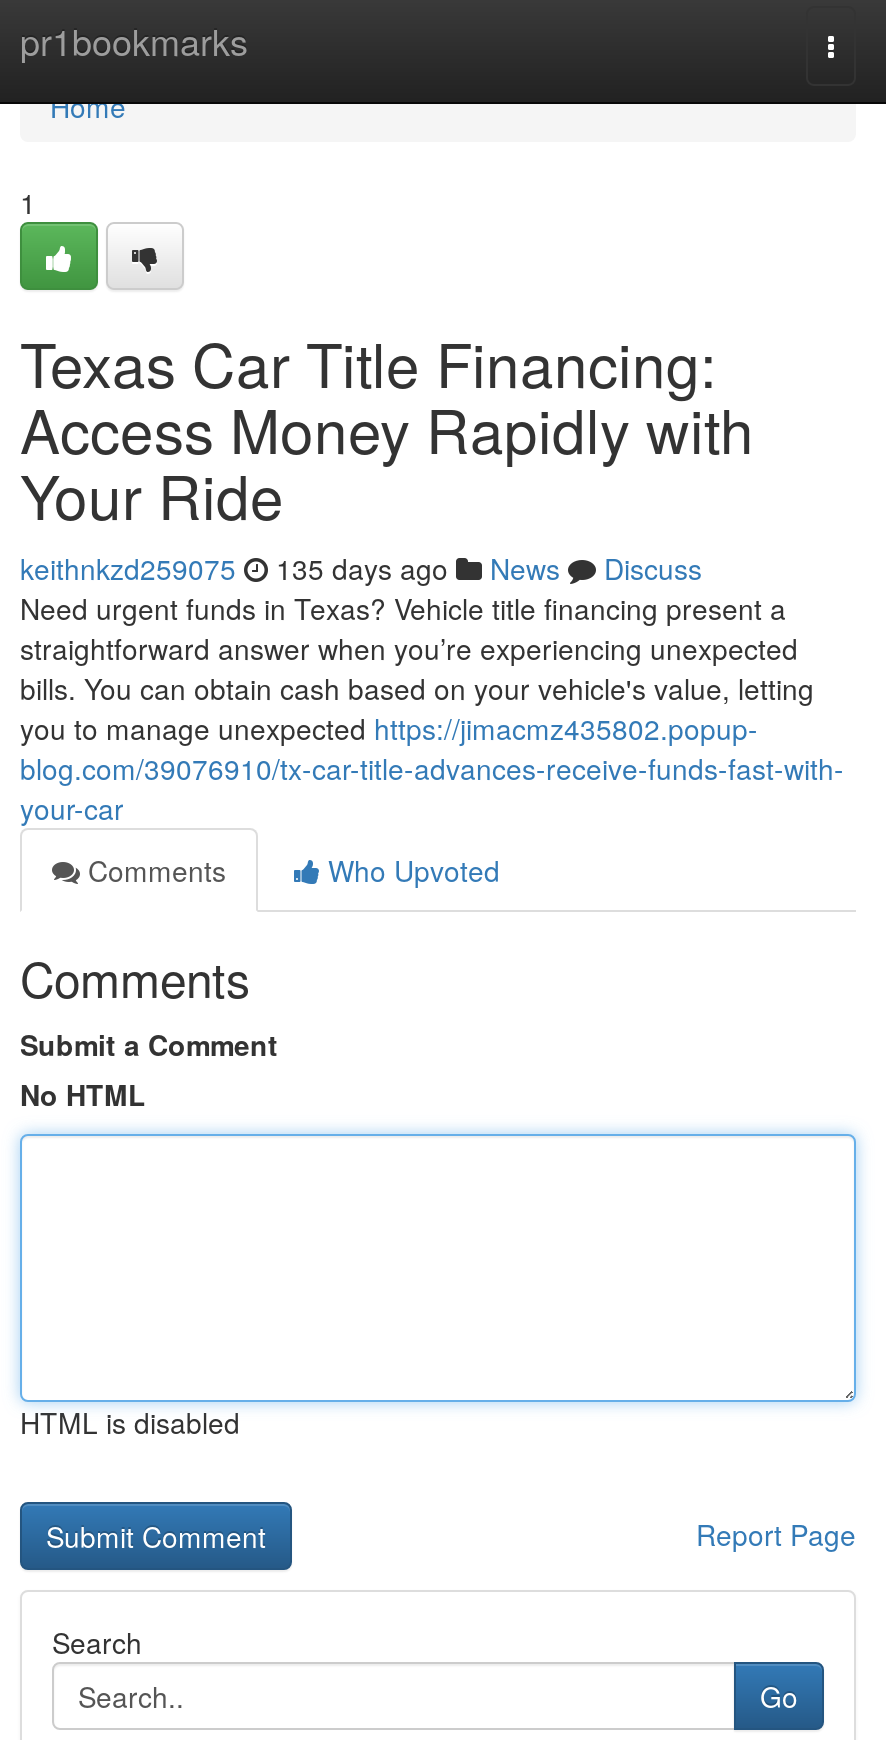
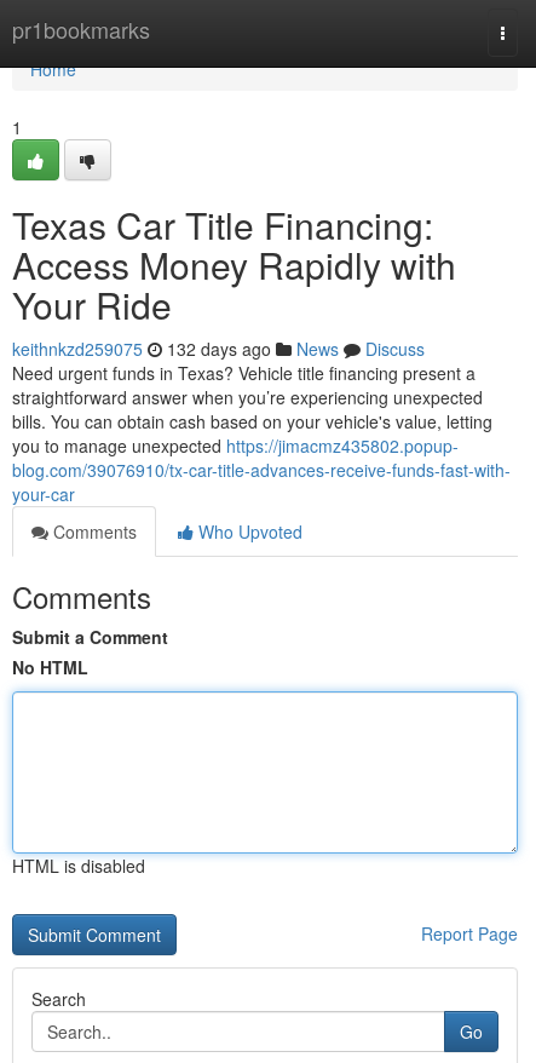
- keithnkzd259075 135 days ago News Discuss
+ keithnkzd259075 132 days ago News Discuss
